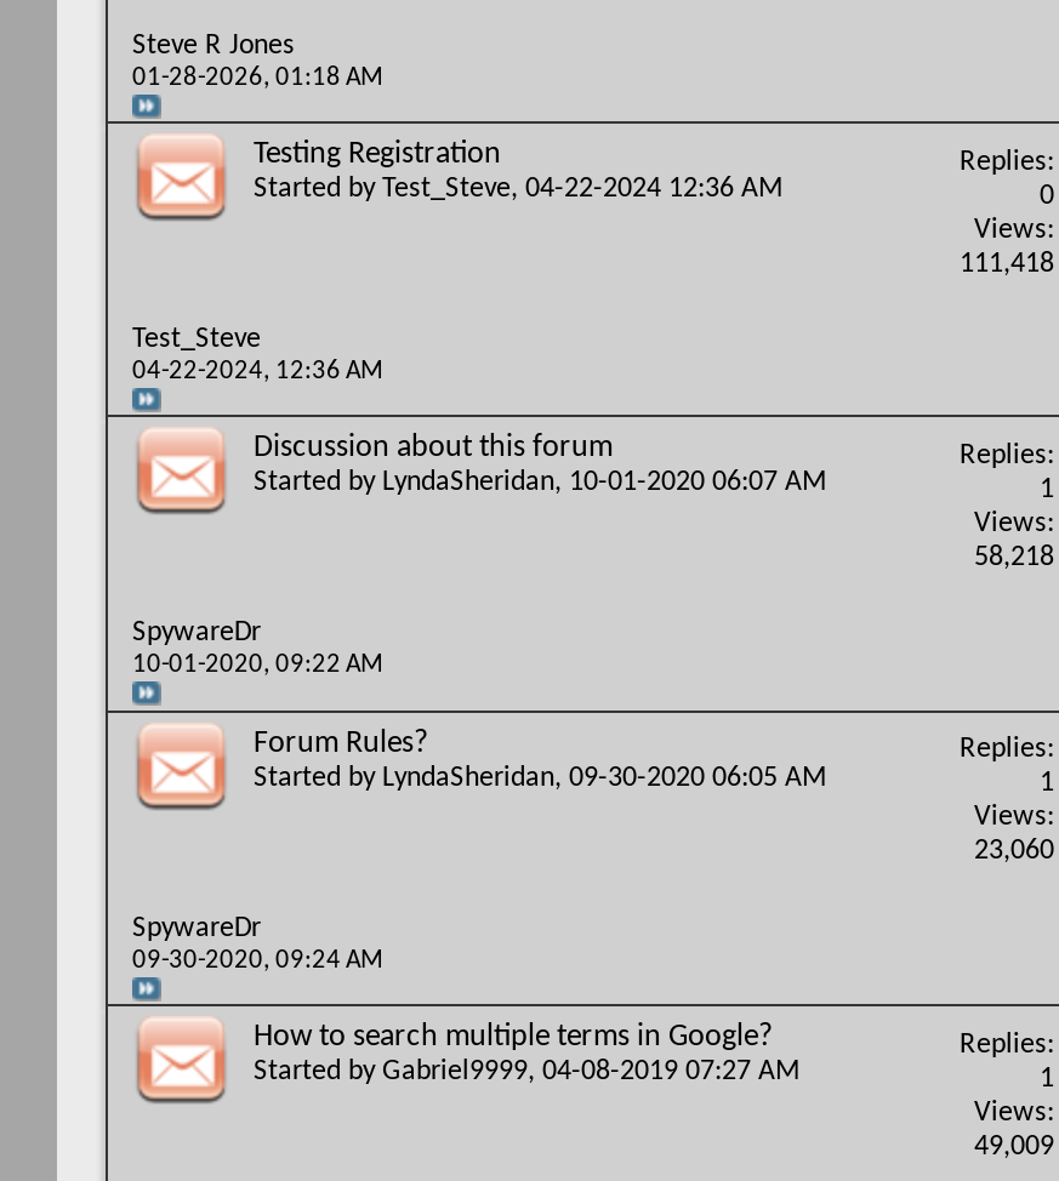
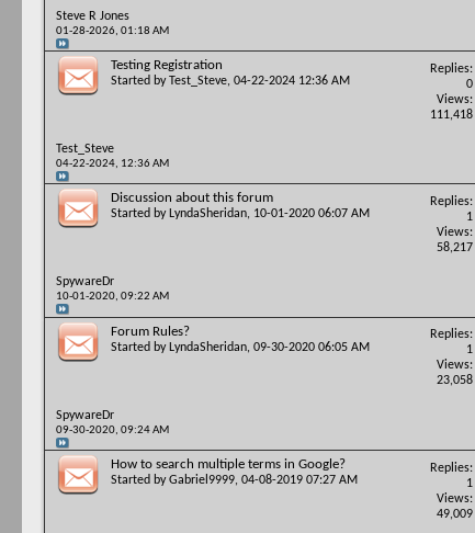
- 58,218
+ 58,217

- 23,060
+ 23,058
